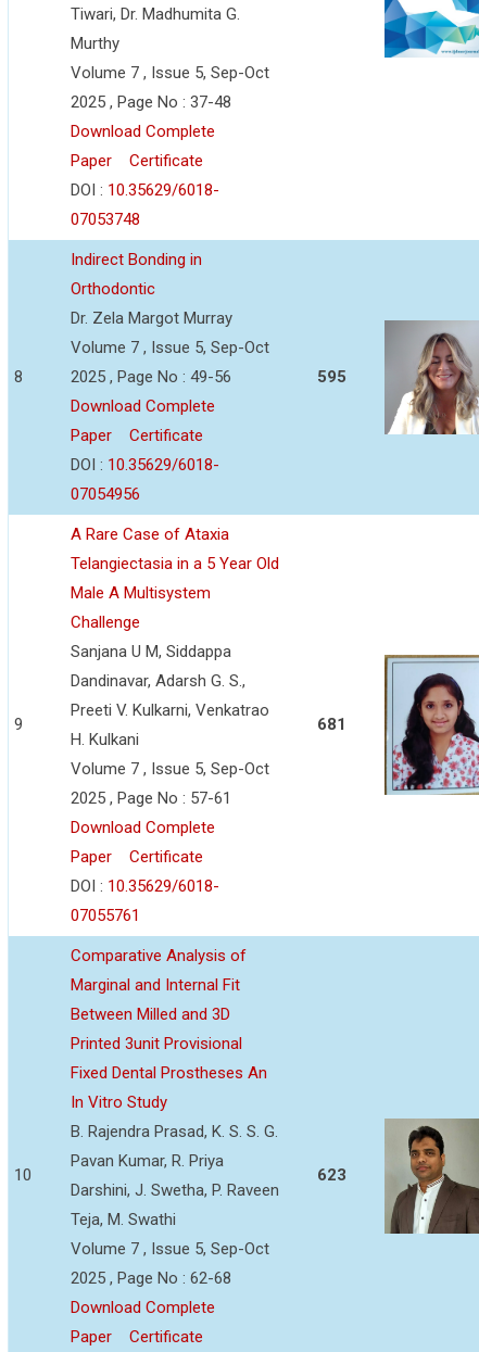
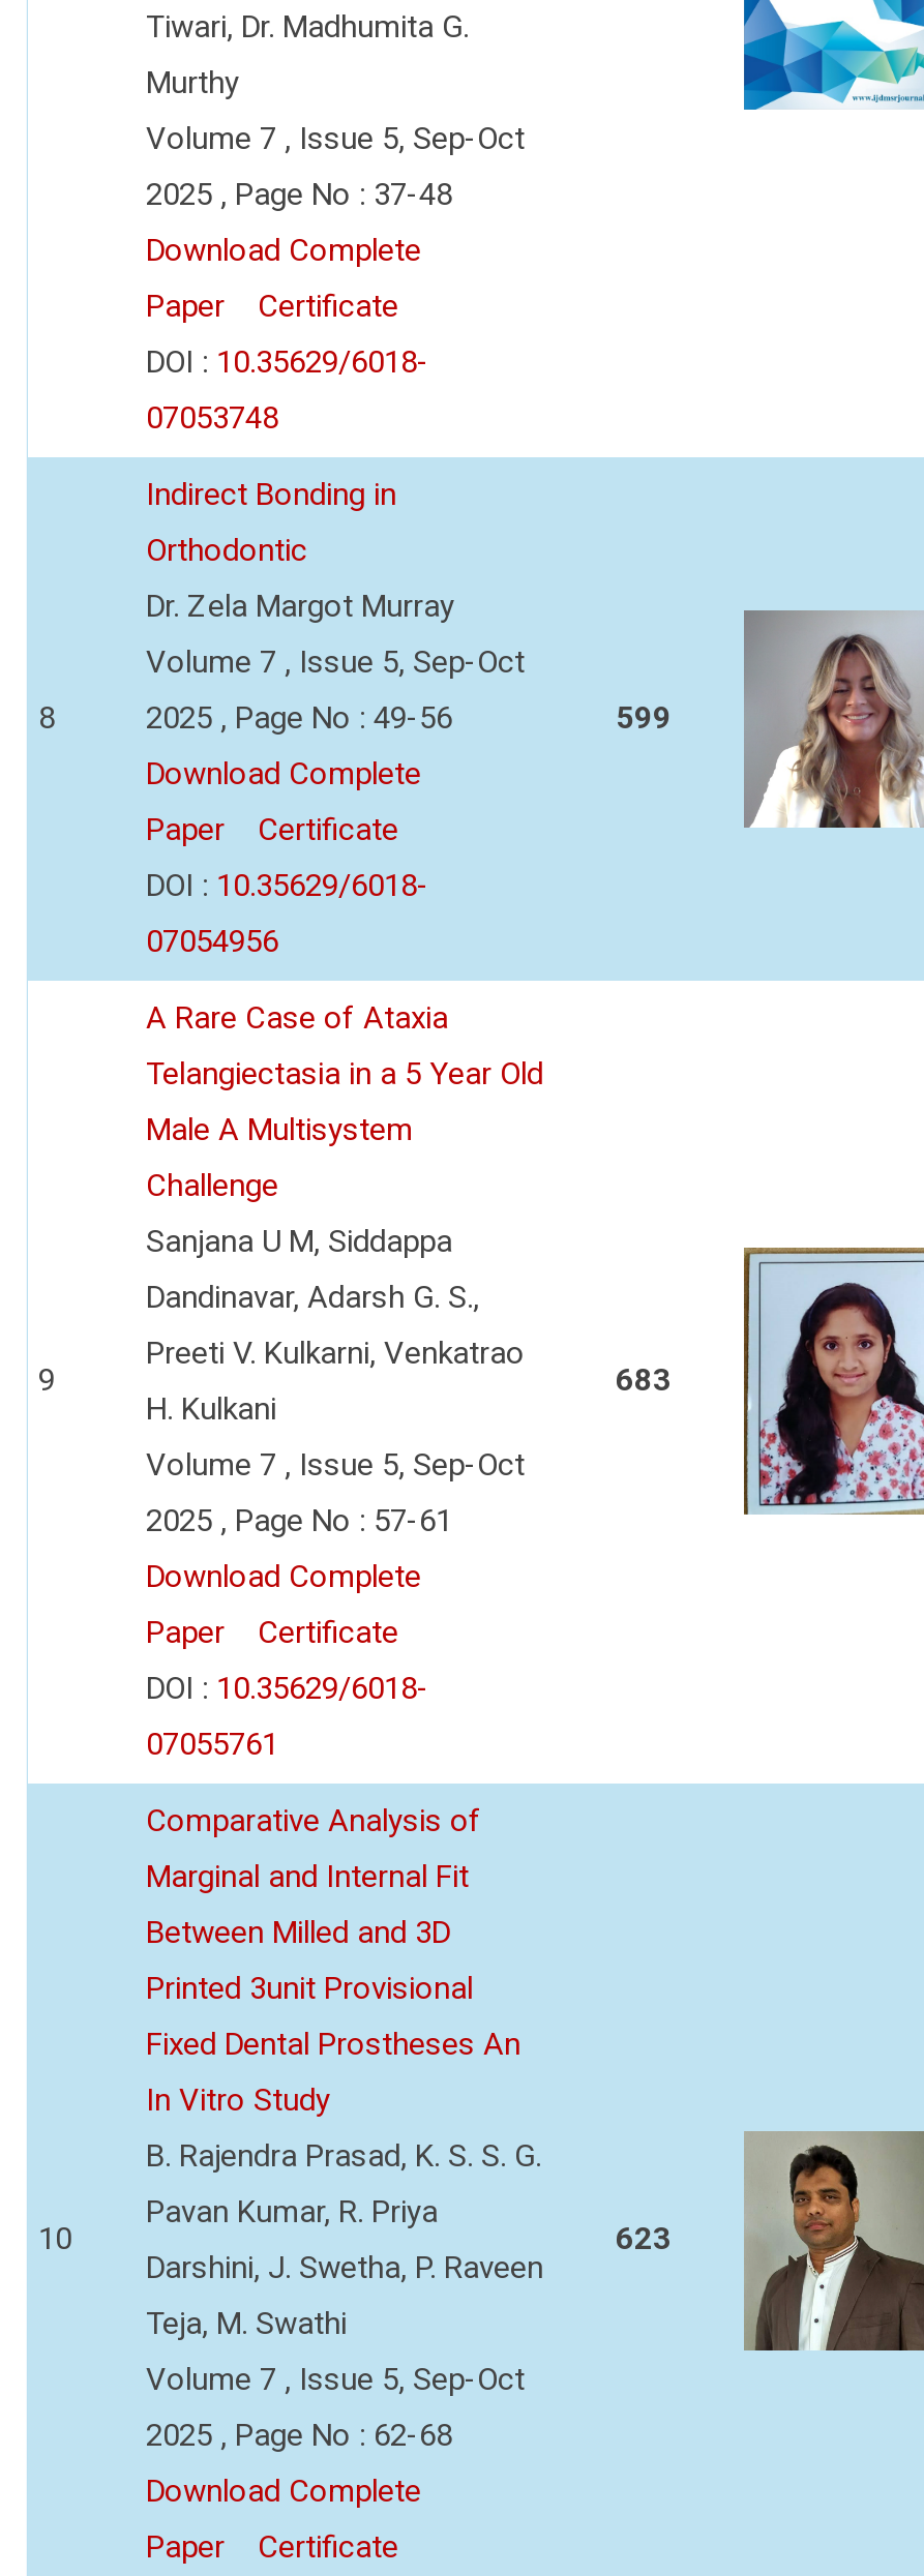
- 595
+ 599

- 681
+ 683
